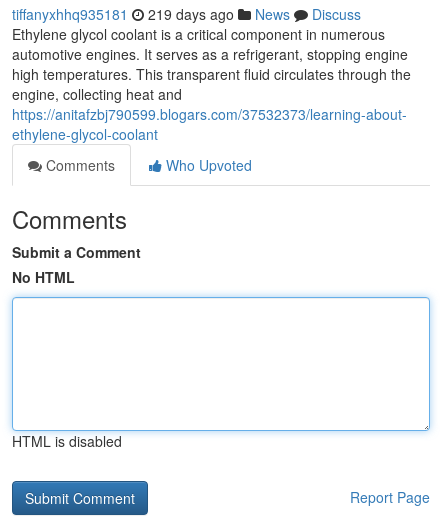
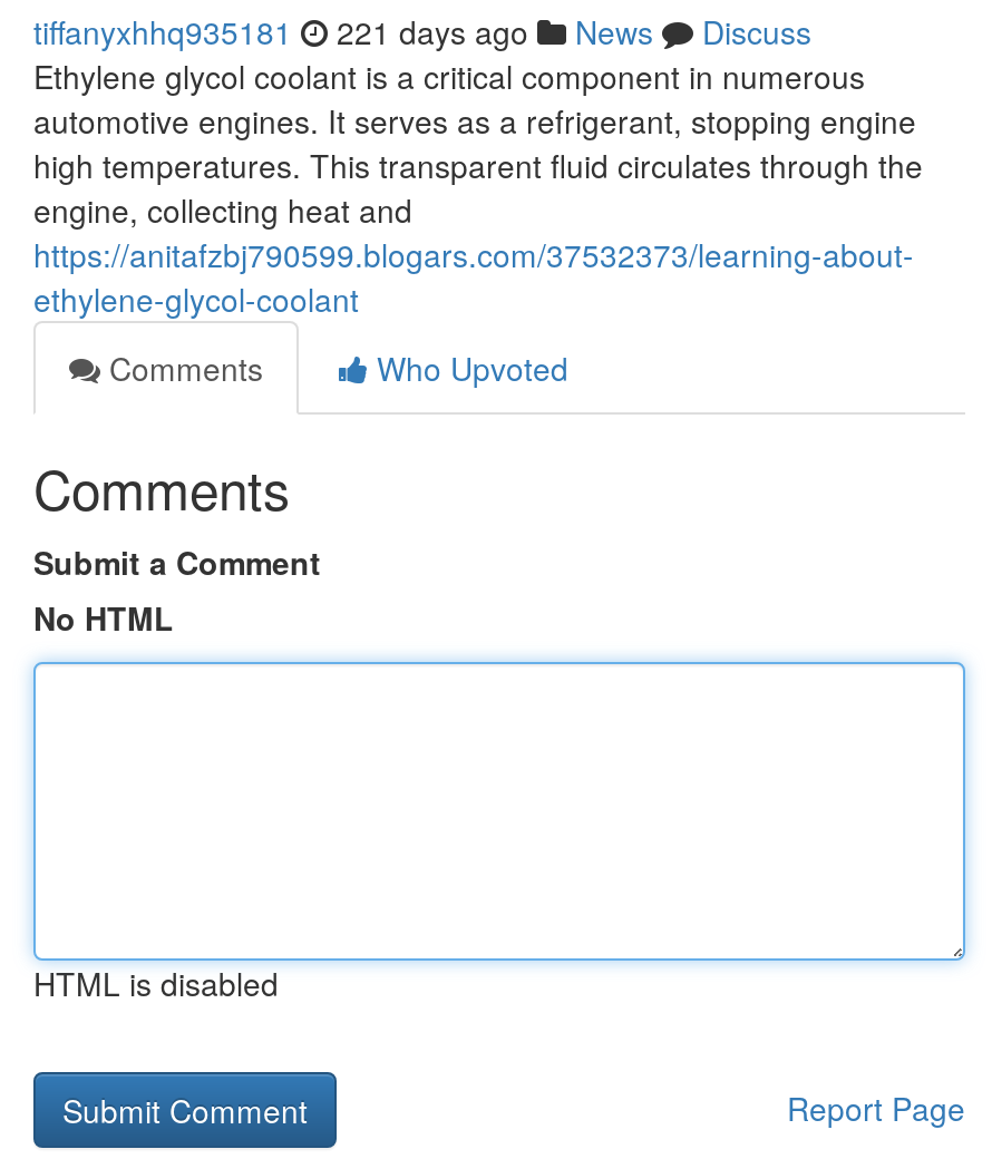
- tiffanyxhhq935181 219 days ago News Discuss
+ tiffanyxhhq935181 221 days ago News Discuss
